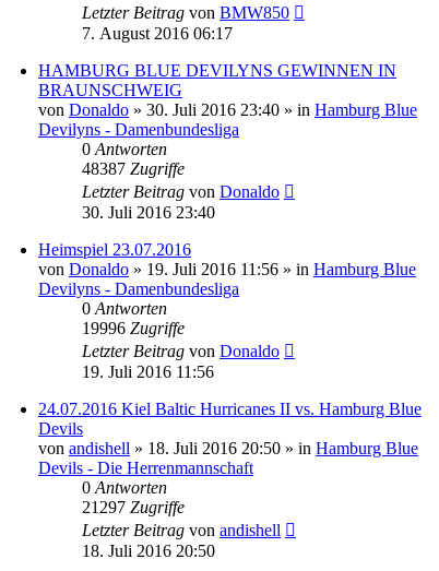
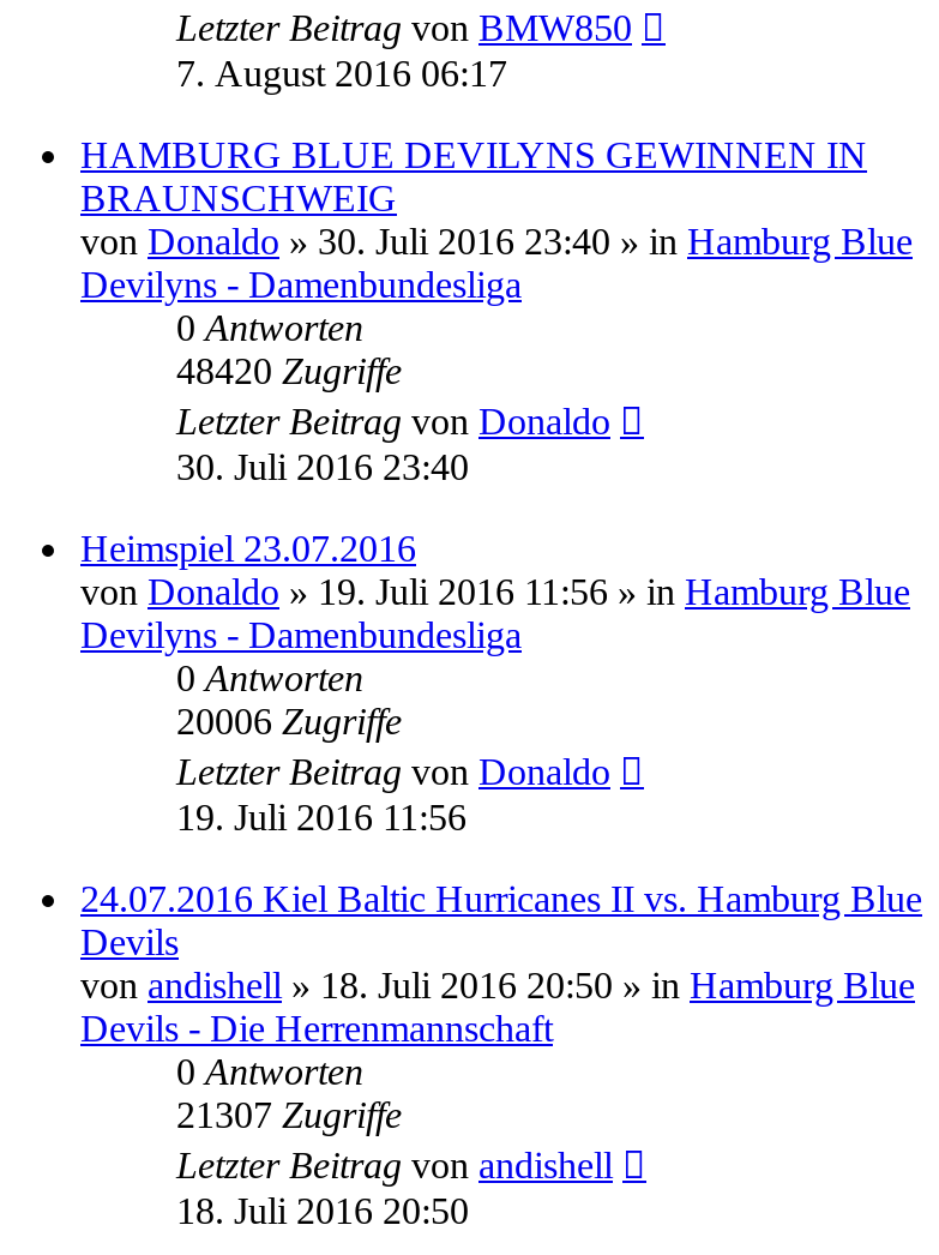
- 48387 Zugriffe
+ 48420 Zugriffe

- 19996 Zugriffe
+ 20006 Zugriffe

- 21297 Zugriffe
+ 21307 Zugriffe
